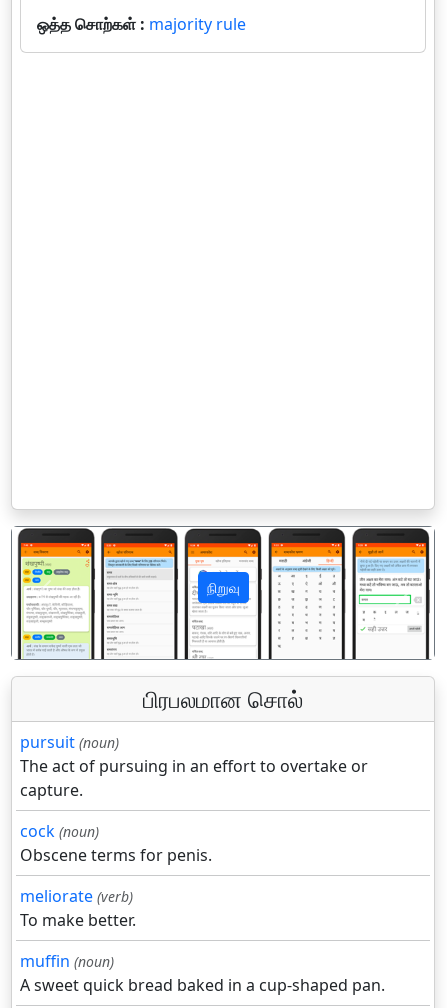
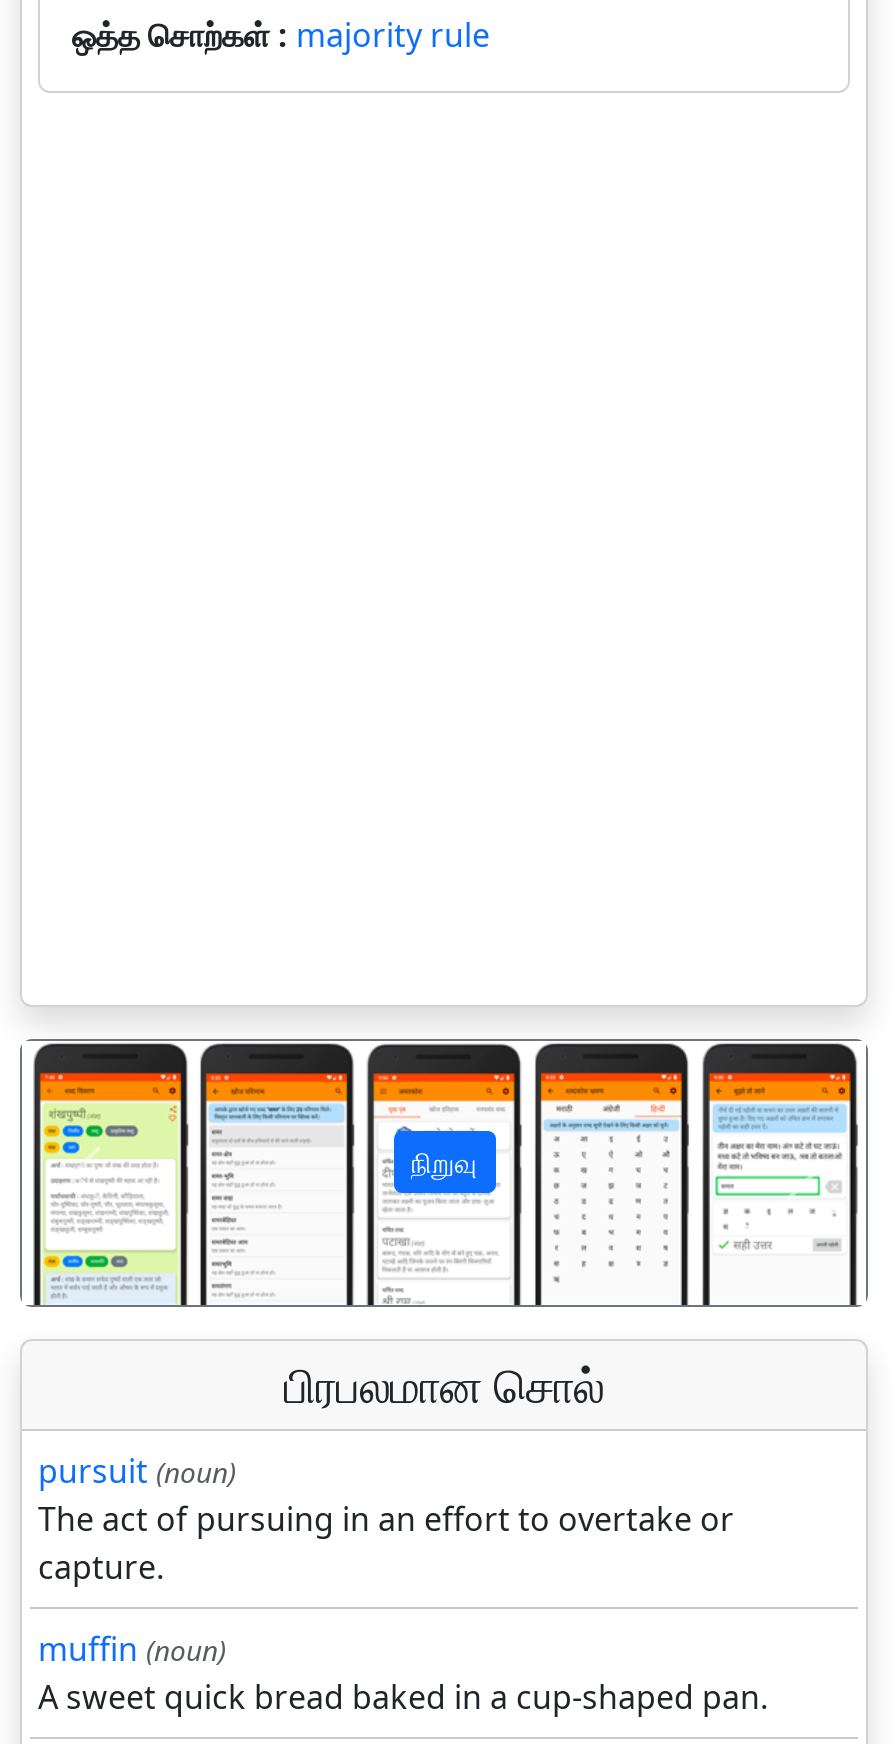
- cock (noun)
- Obscene terms for penis.
- meliorate (verb)
- To make better.
